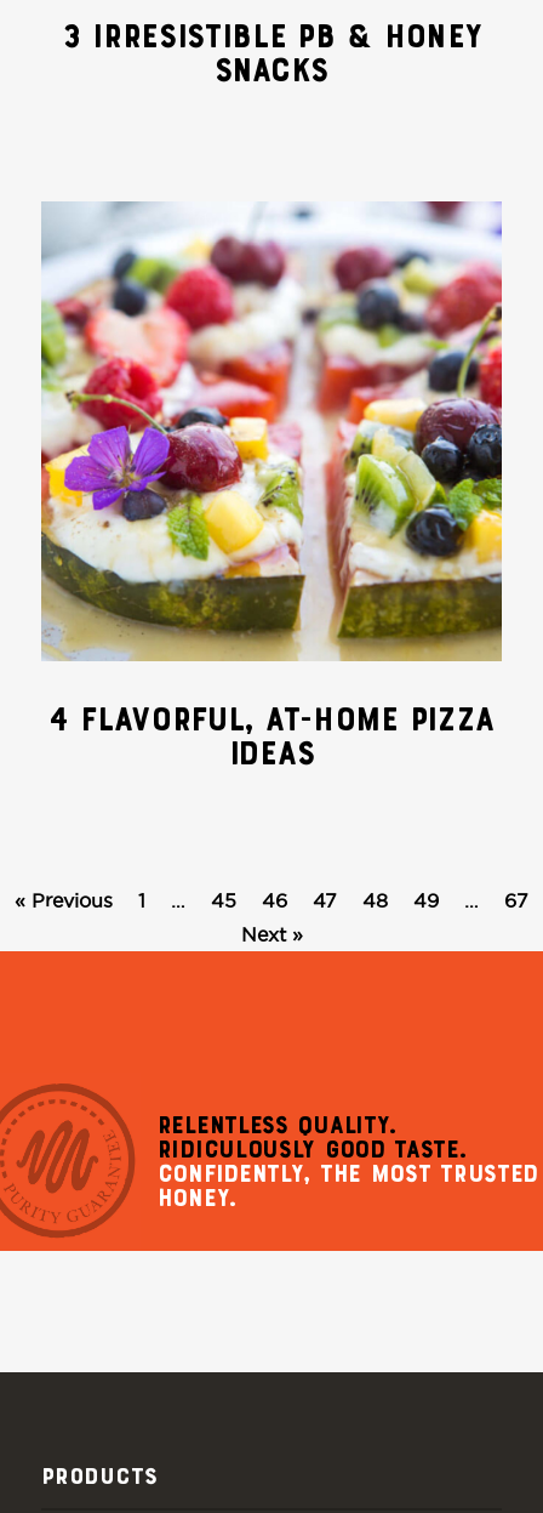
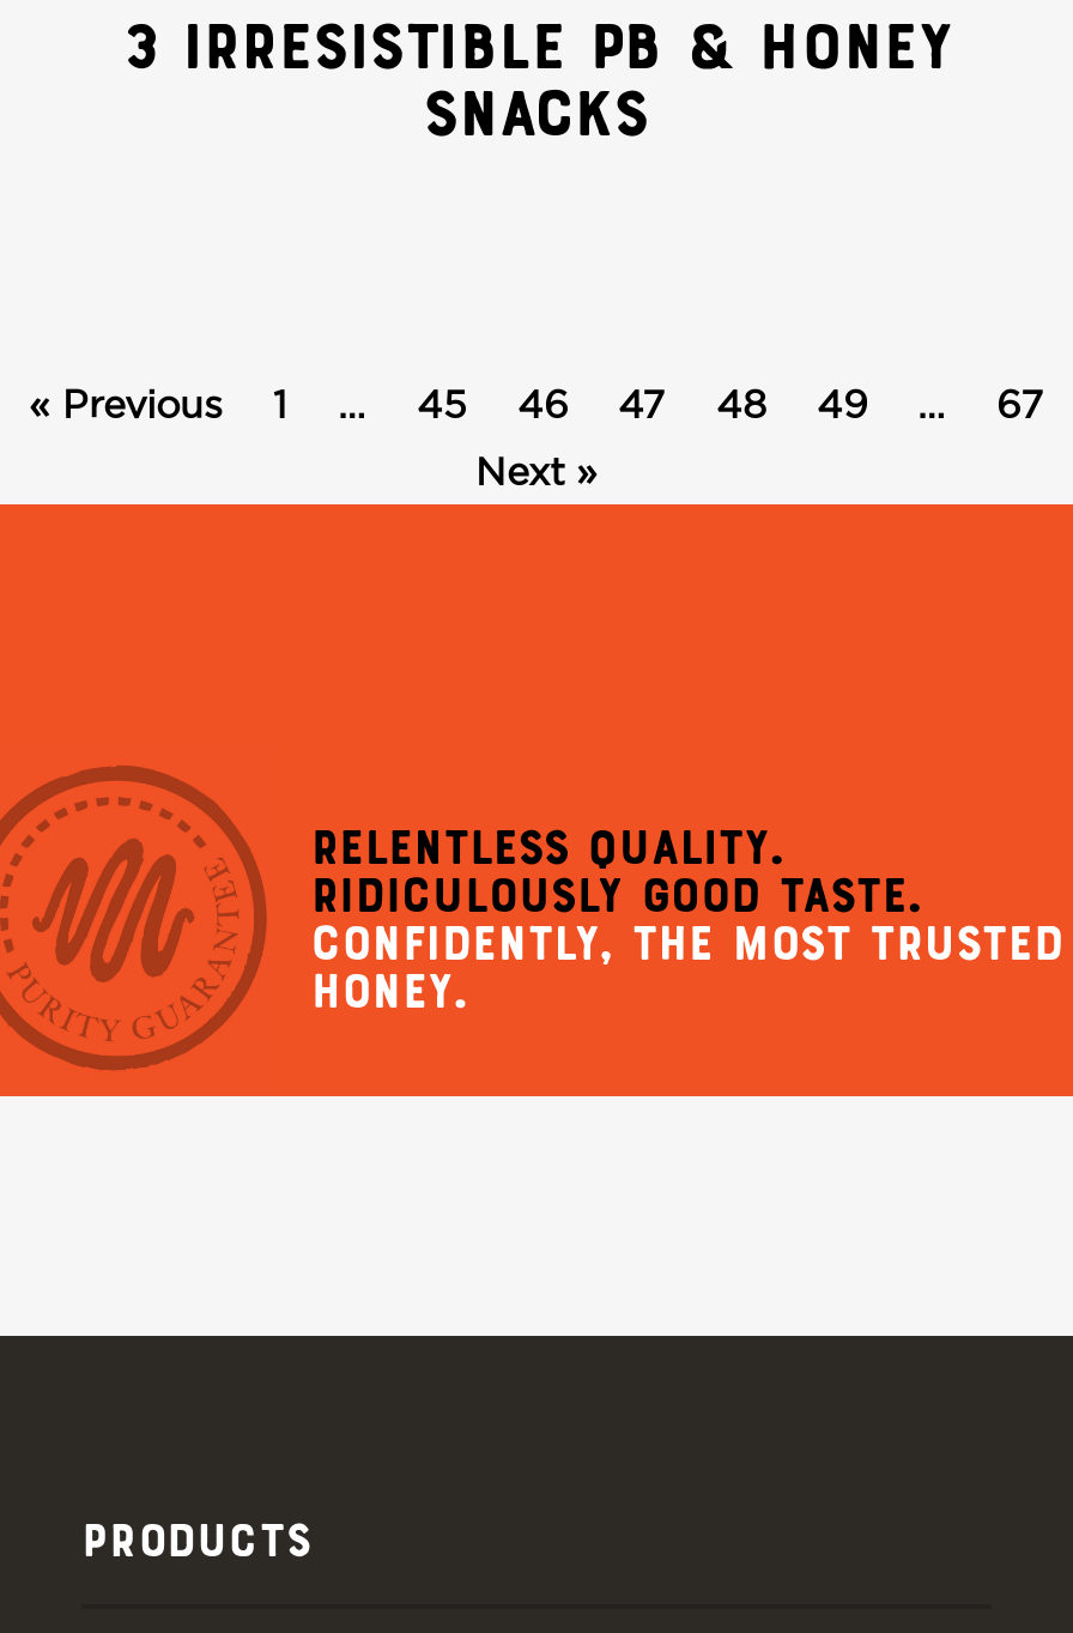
- [image]
- 4 FLAVORFUL, AT-HOME PIZZA
- IDEAS
